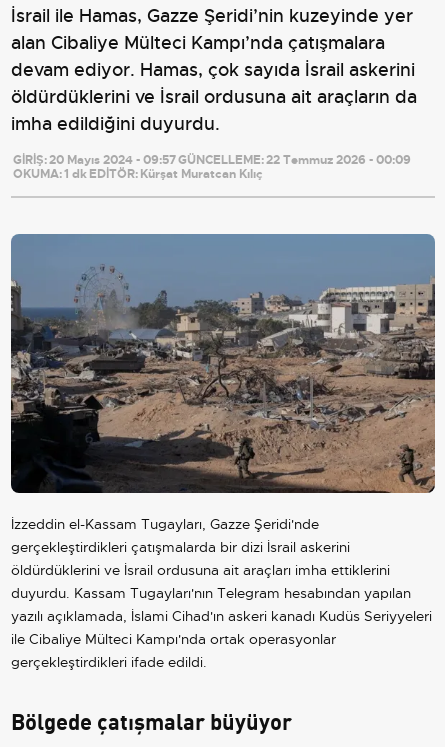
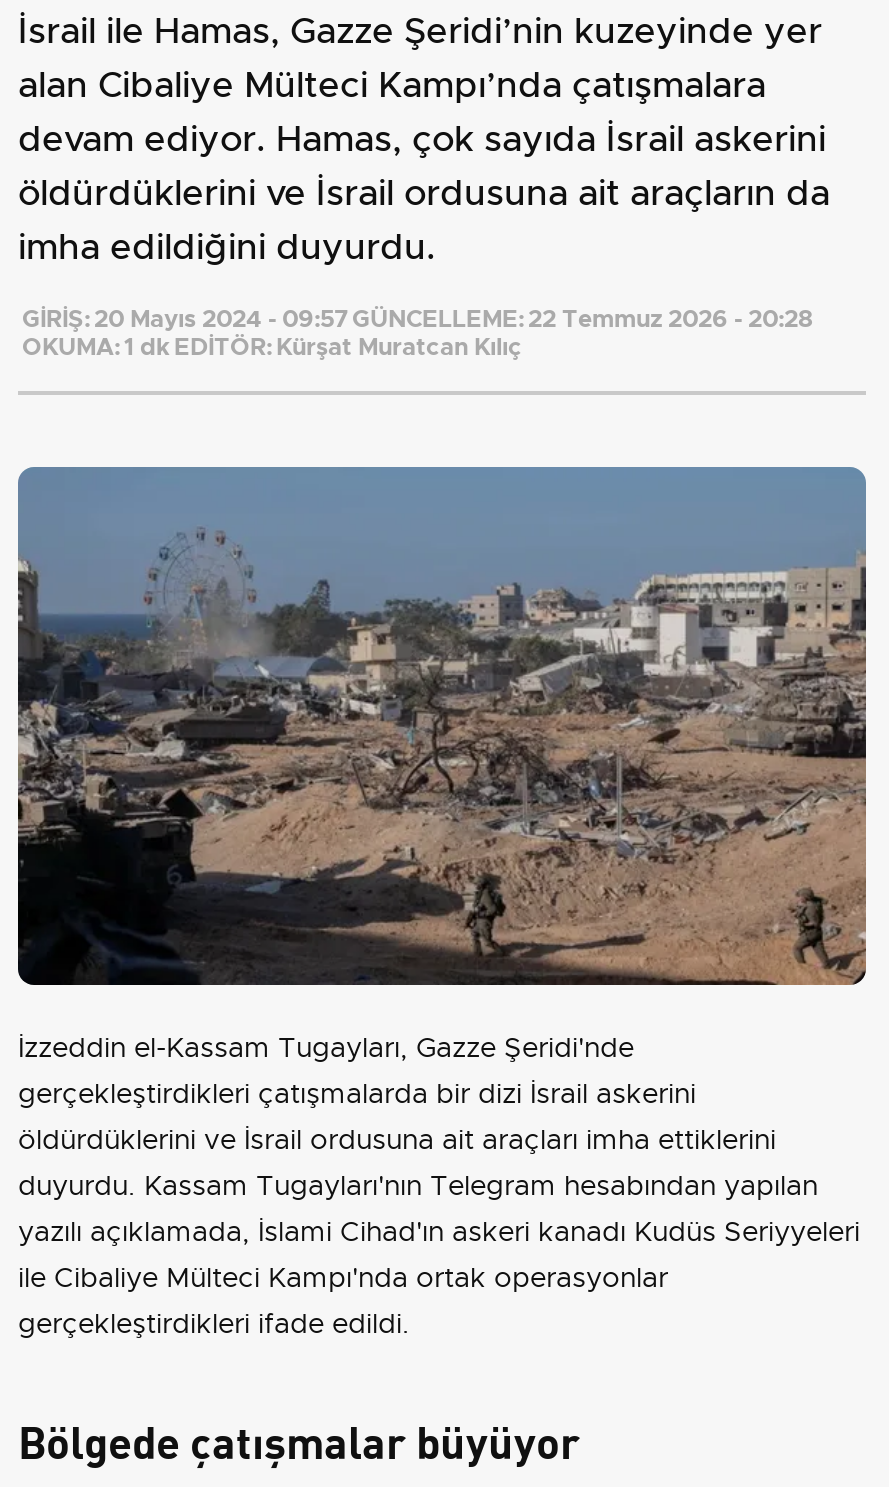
- GİRİŞ: 20 Mayıs 2024 - 09:57 GÜNCELLEME: 22 Temmuz 2026 - 00:09
+ GİRİŞ: 20 Mayıs 2024 - 09:57 GÜNCELLEME: 22 Temmuz 2026 - 20:28
